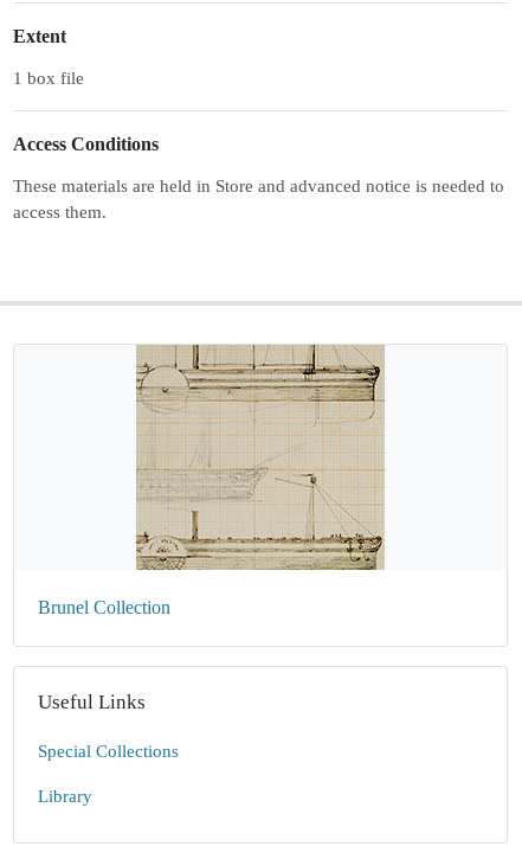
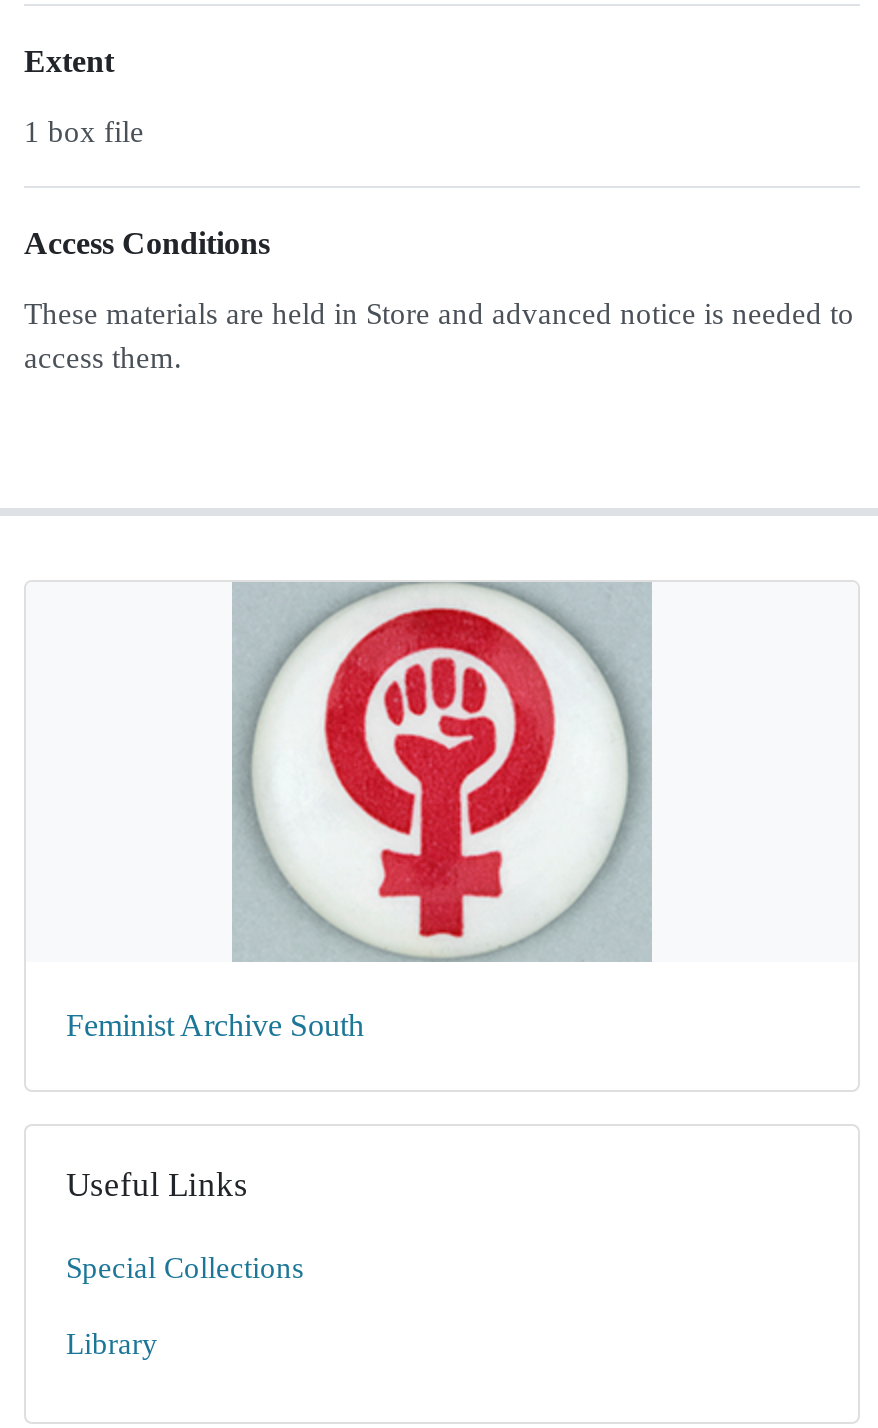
- [image]
- Brunel Collection
+ [image]
+ Feminist Archive South
